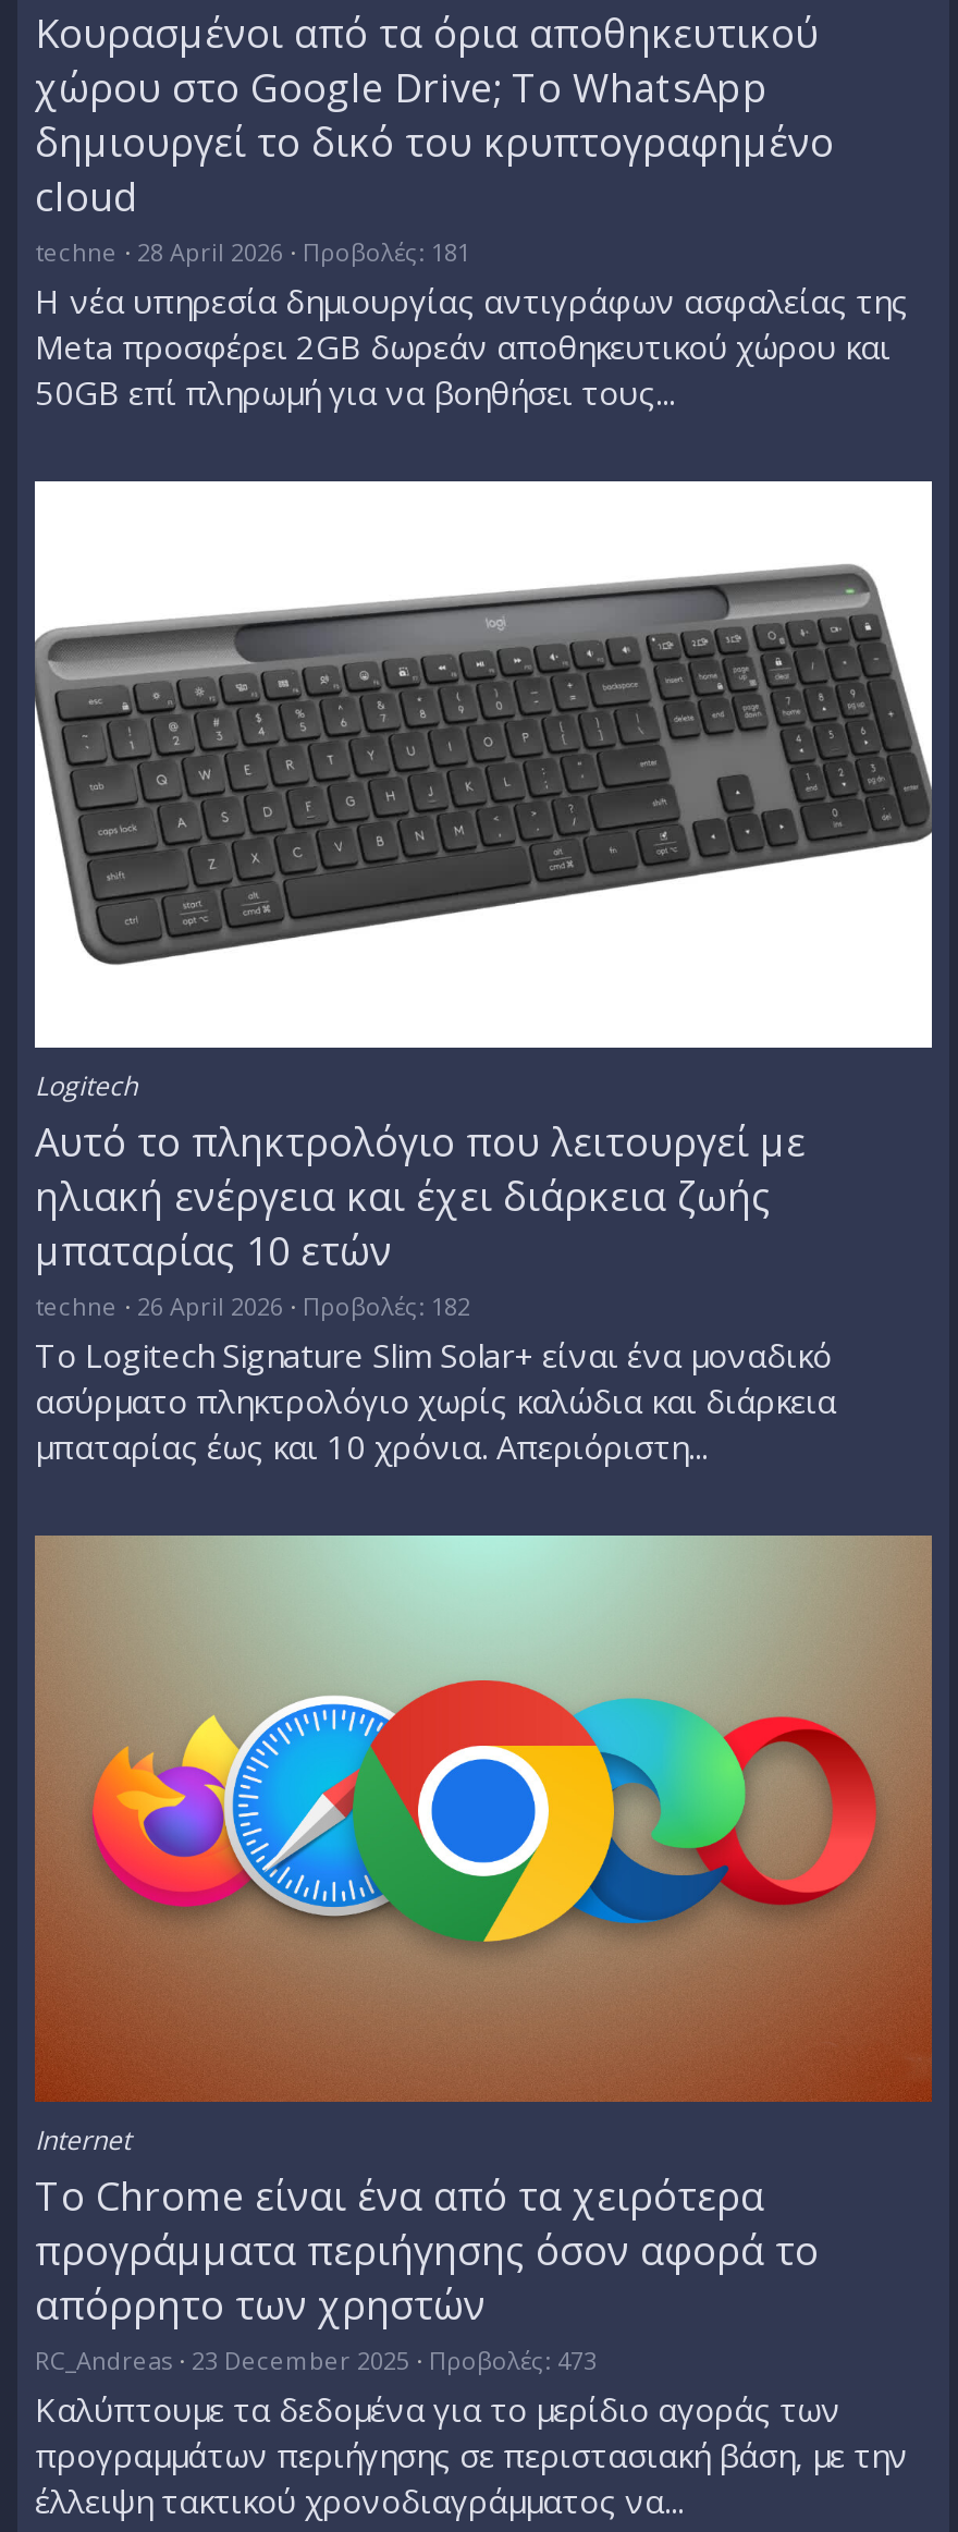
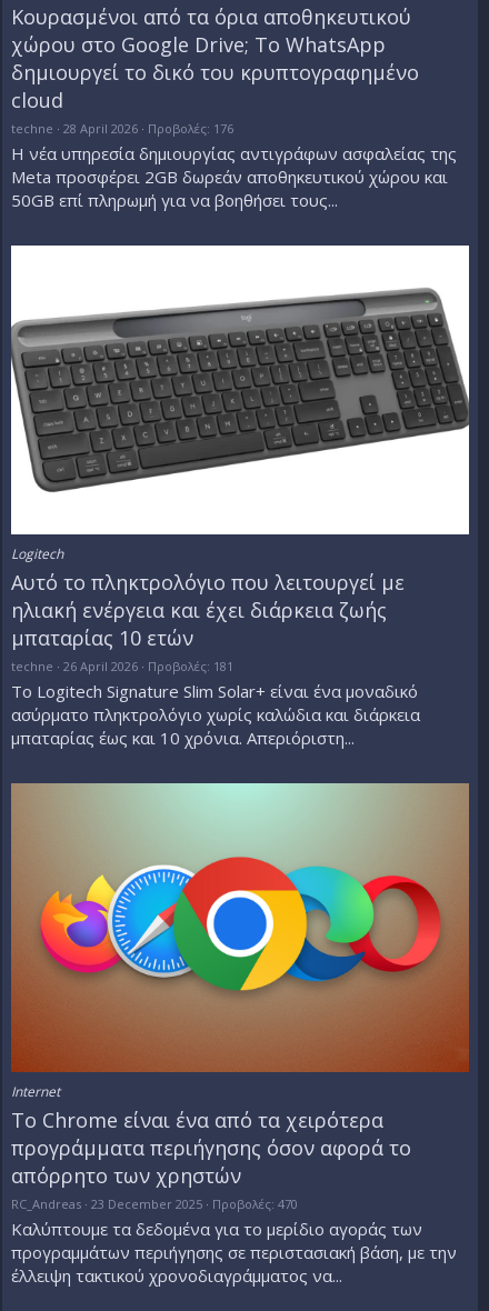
- techne 28 April 2026 Προβολές: 181
+ techne 28 April 2026 Προβολές: 176

- techne 26 April 2026 Προβολές: 182
+ techne 26 April 2026 Προβολές: 181

- RC_Andreas 23 December 2025 Προβολές: 473
+ RC_Andreas 23 December 2025 Προβολές: 470
